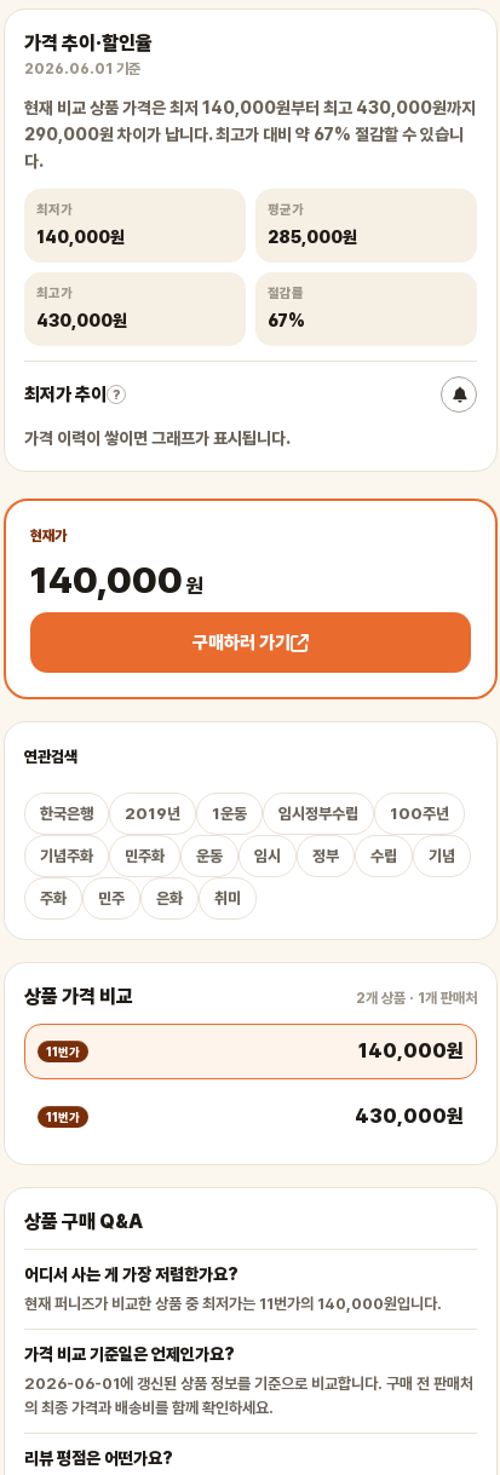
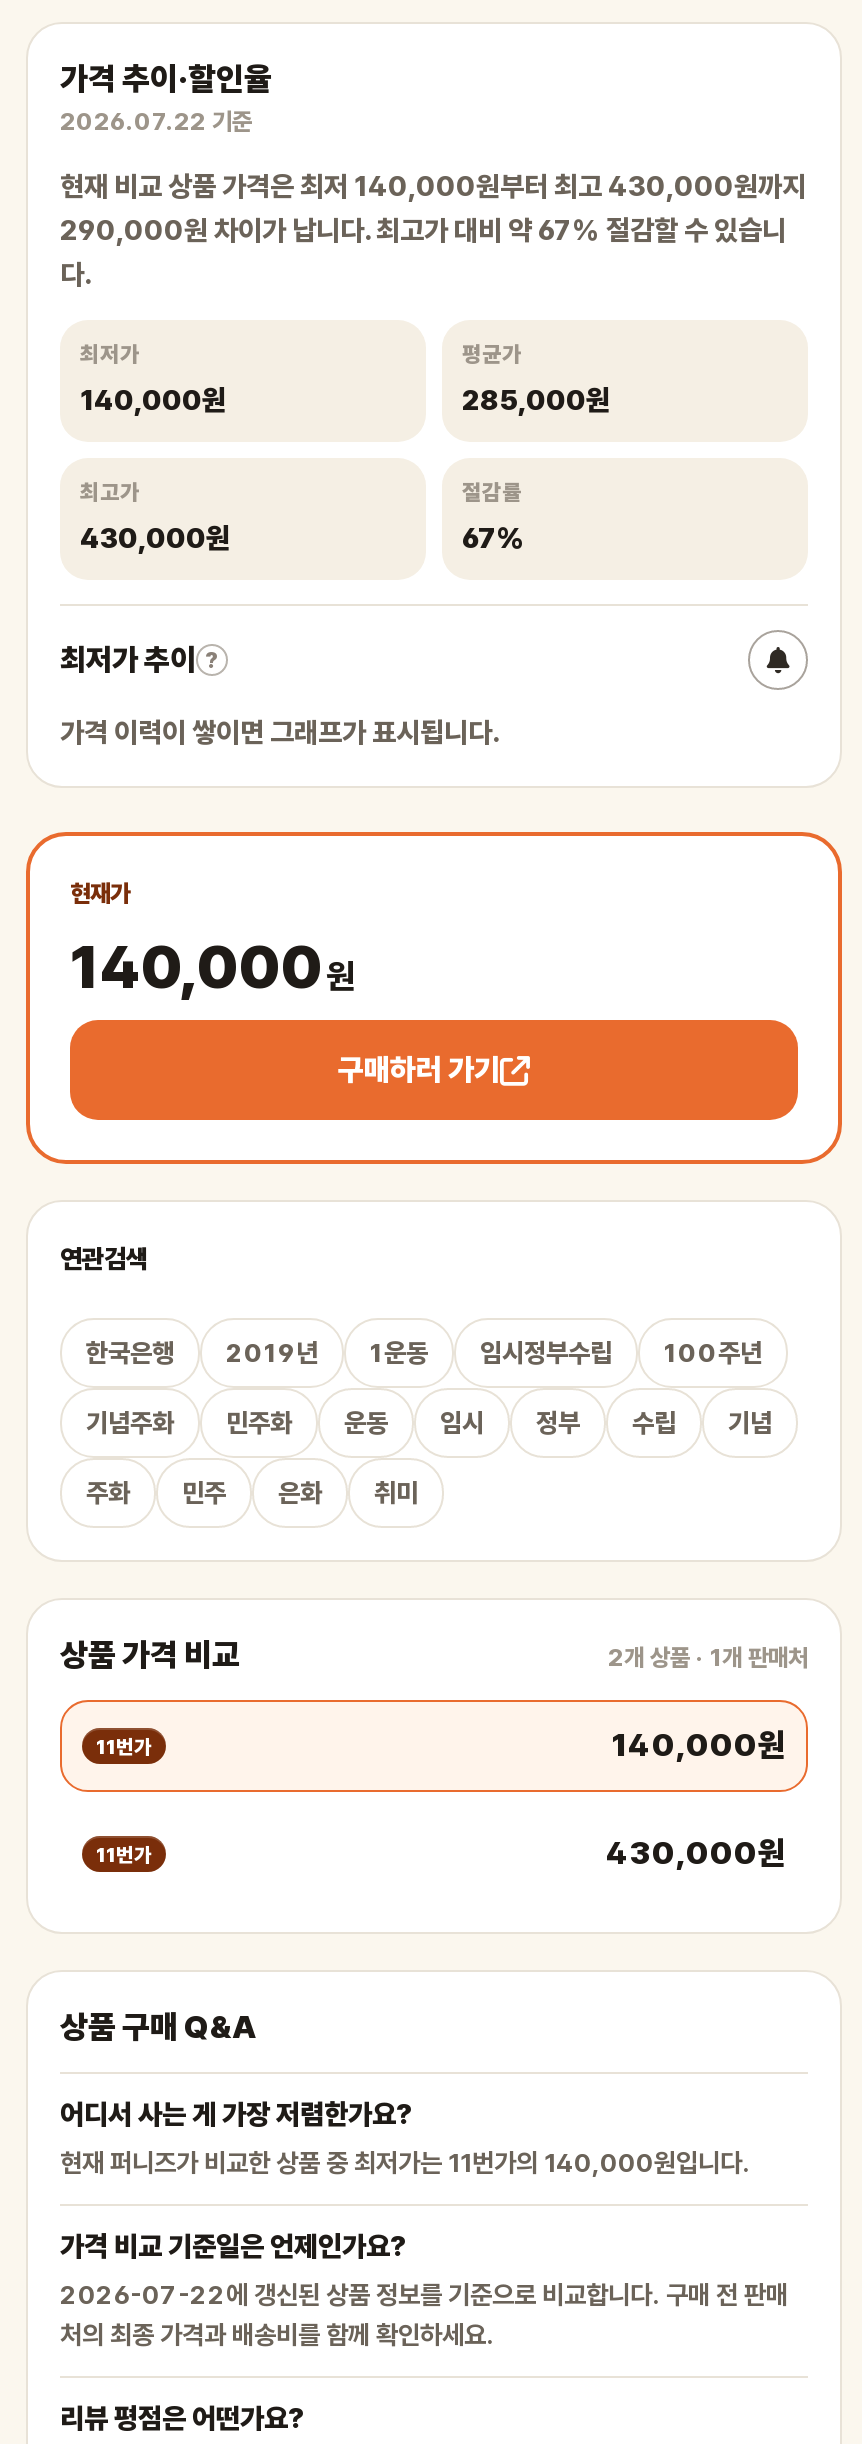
- 2026.06.01 기준
+ 2026.07.22 기준

- 2026-06-01에 갱신된 상품 정보를 기준으로 비교합니다. 구매 전 판매처
+ 2026-07-22에 갱신된 상품 정보를 기준으로 비교합니다. 구매 전 판매

- 의 최종 가격과 배송비를 함께 확인하세요.
+ 처의 최종 가격과 배송비를 함께 확인하세요.
